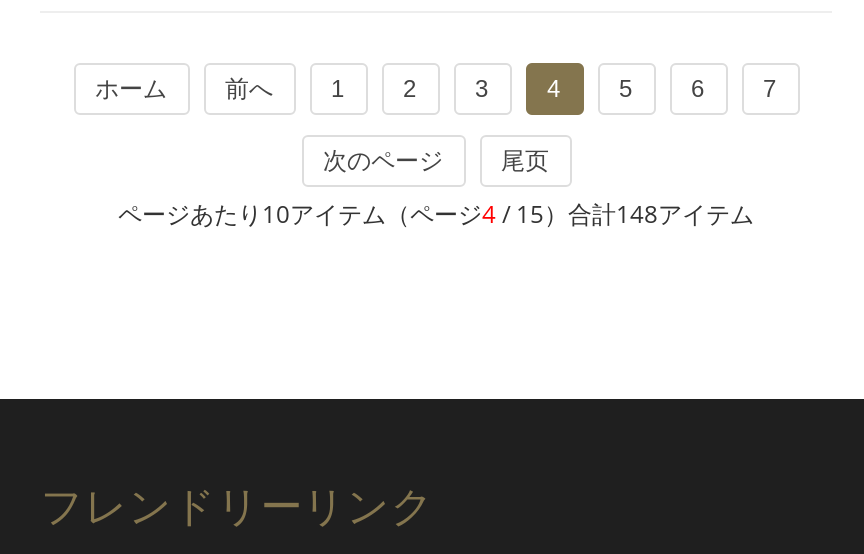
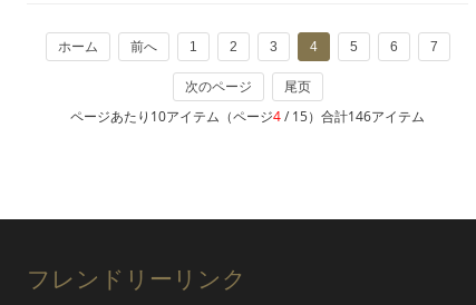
- ページあたり10アイテム（ページ4 / 15）合計148アイテム
+ ページあたり10アイテム（ページ4 / 15）合計146アイテム
